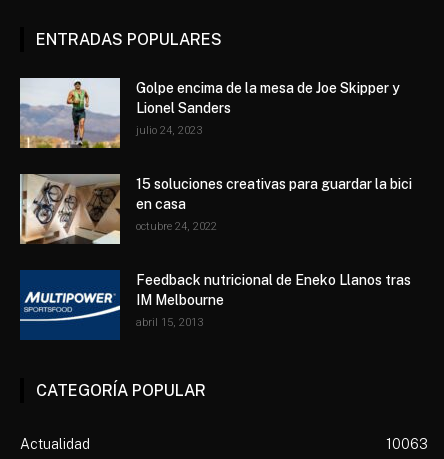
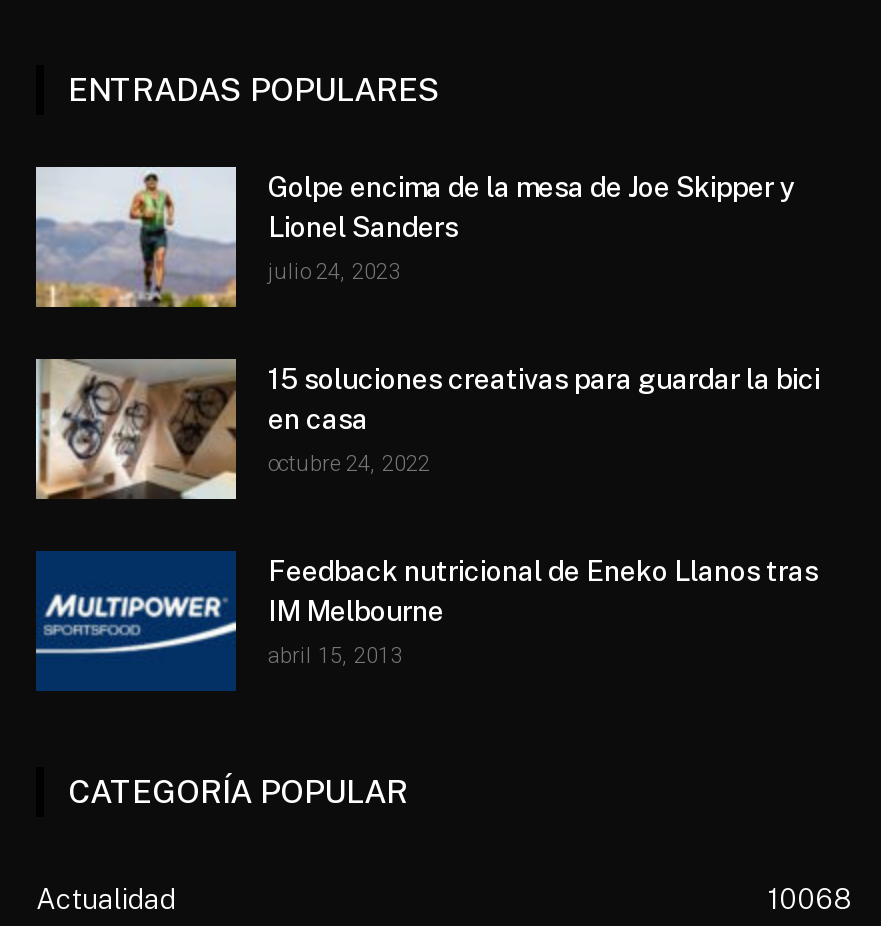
- 10063
+ 10068
